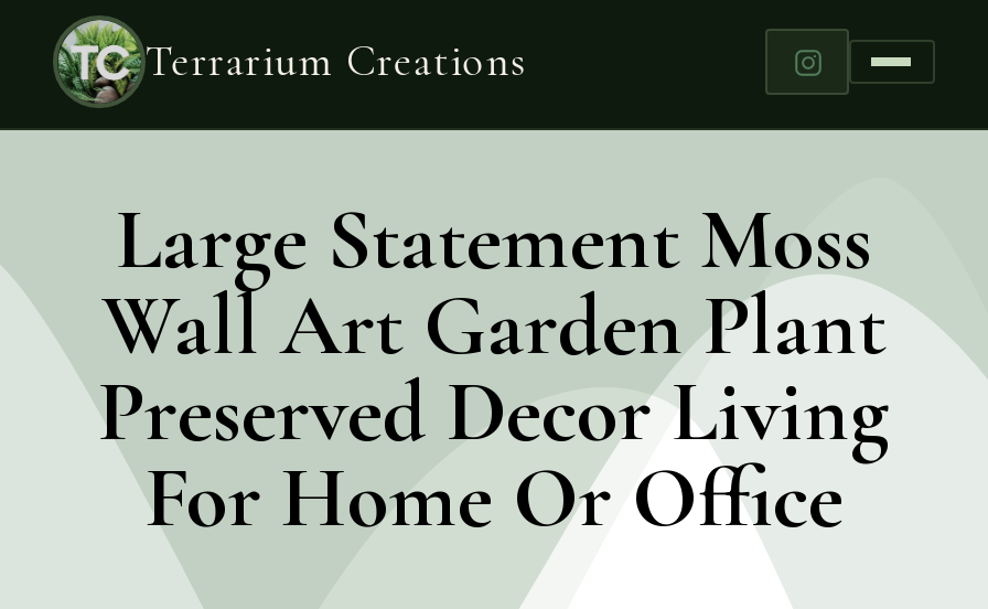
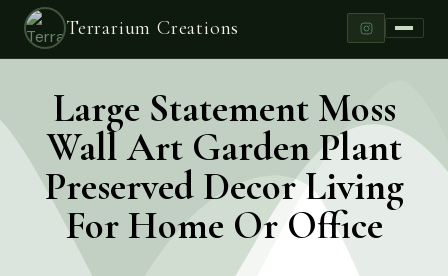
- [image]
+ [image]
